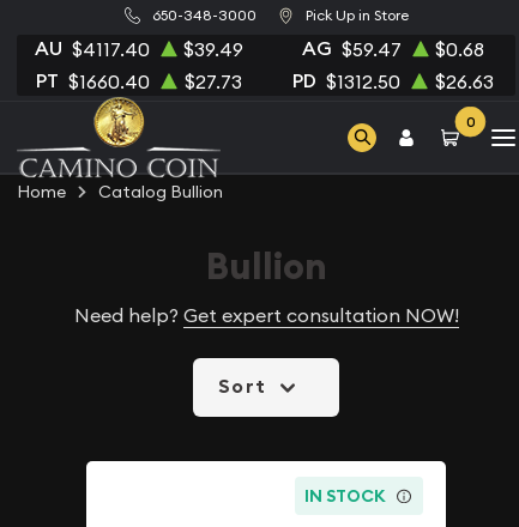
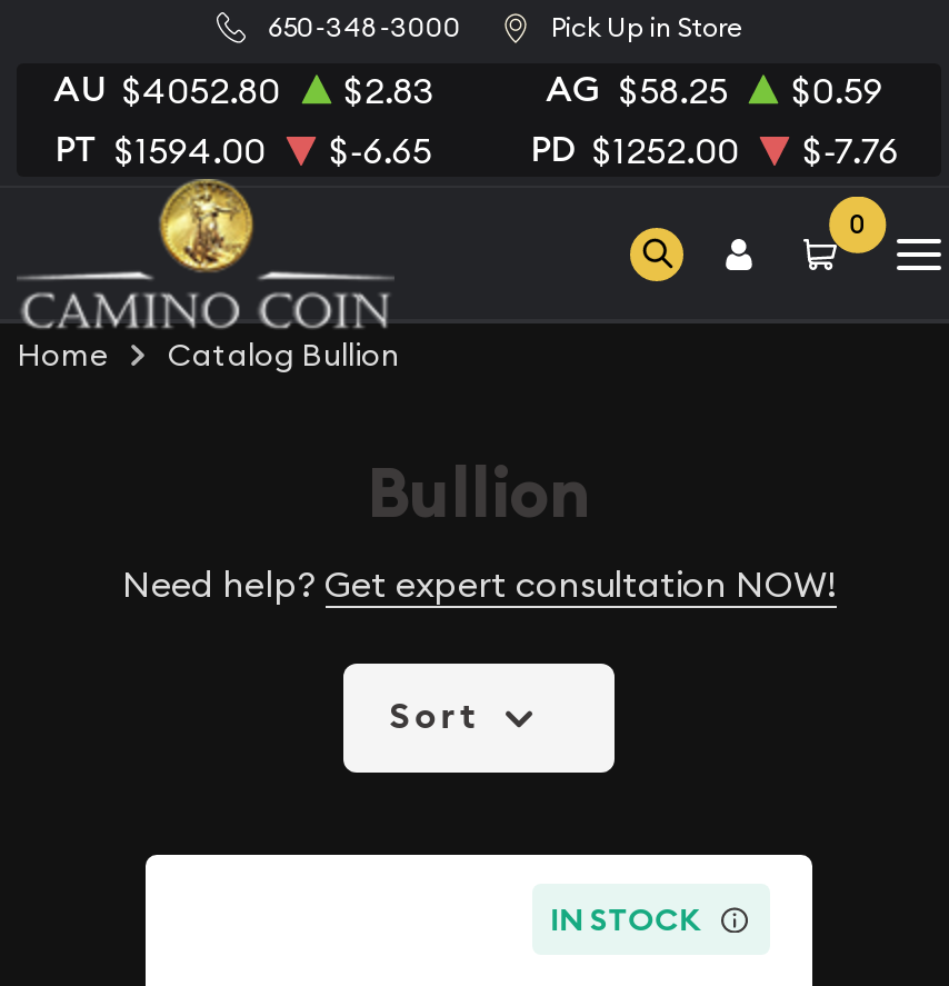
- AU $4117.40
+ AU $4052.80

- $39.49
+ $2.83

- AG $59.47
+ AG $58.25

- $0.68
+ $0.59

- PT $1660.40
+ PT $1594.00

- $27.73
+ $-6.65

- PD $1312.50
+ PD $1252.00

- $26.63
+ $-7.76
